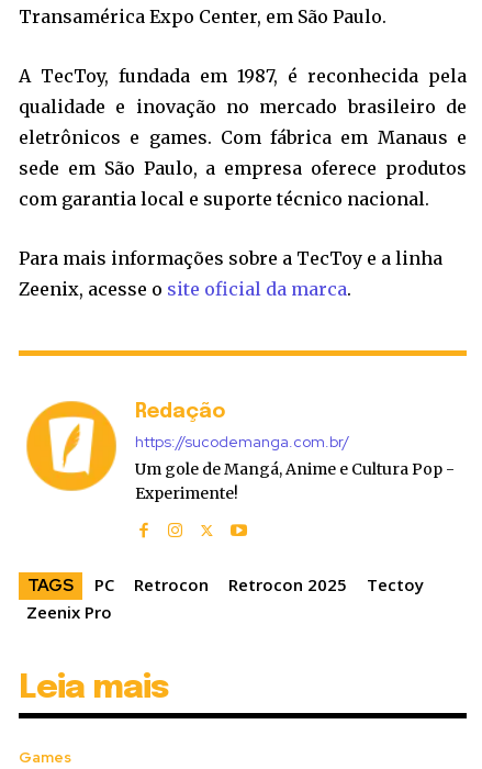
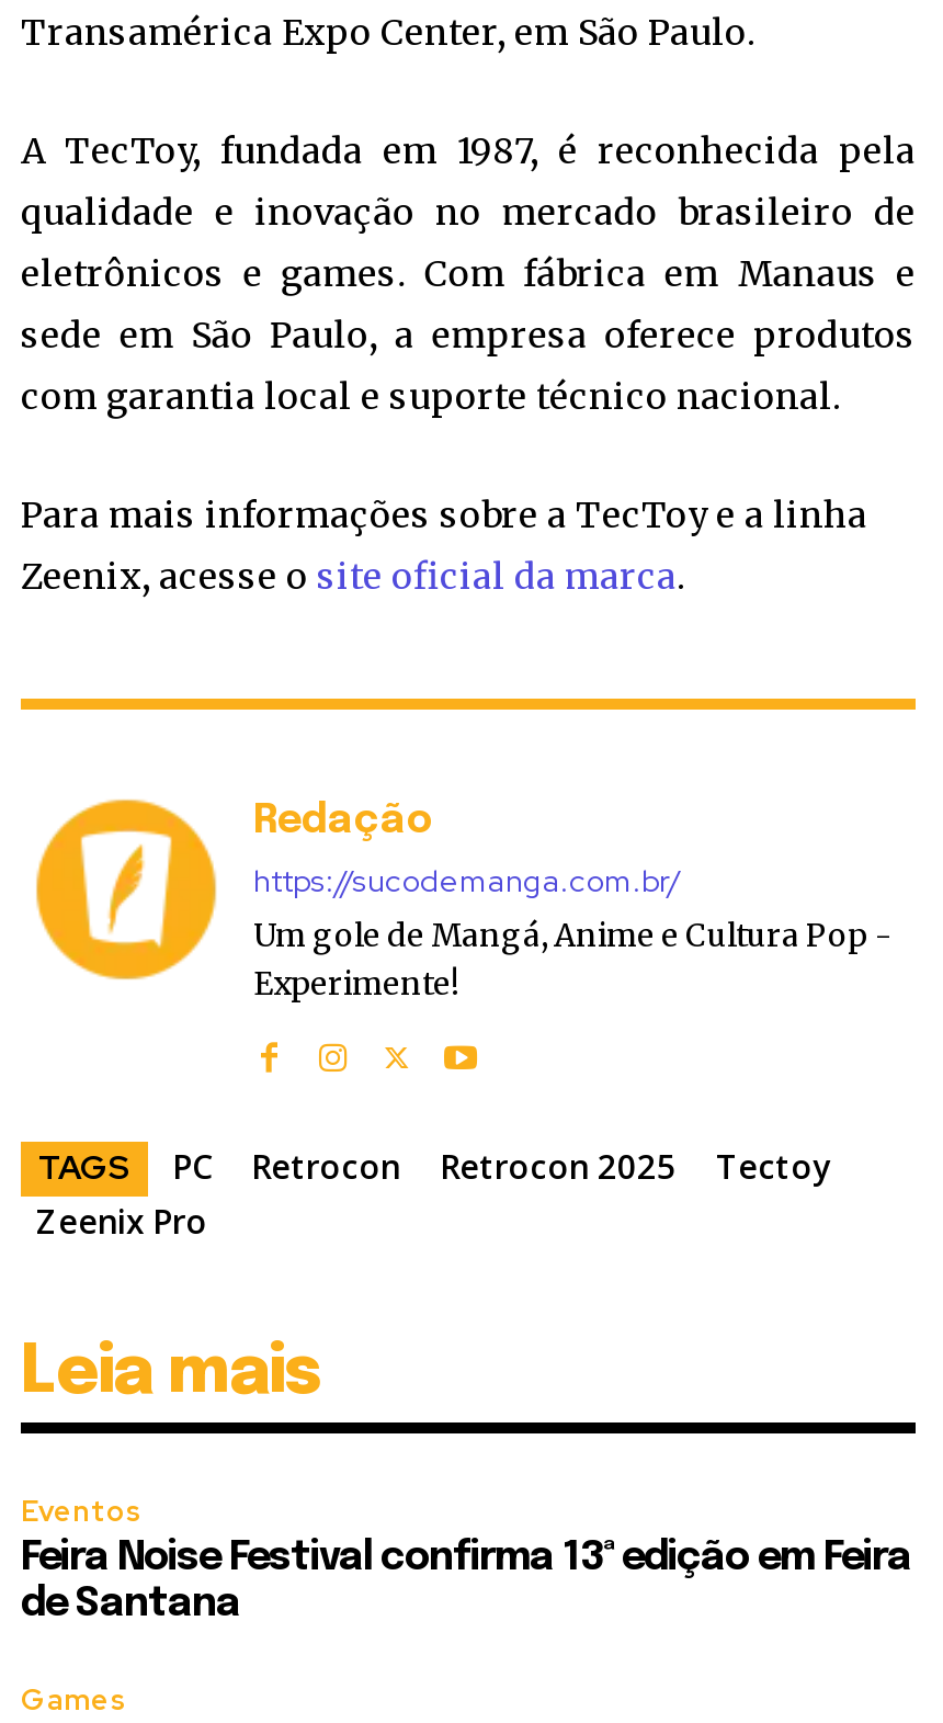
+ Eventos
+ Feira Noise Festival confirma 13ª edição em Feira
+ de Santana
